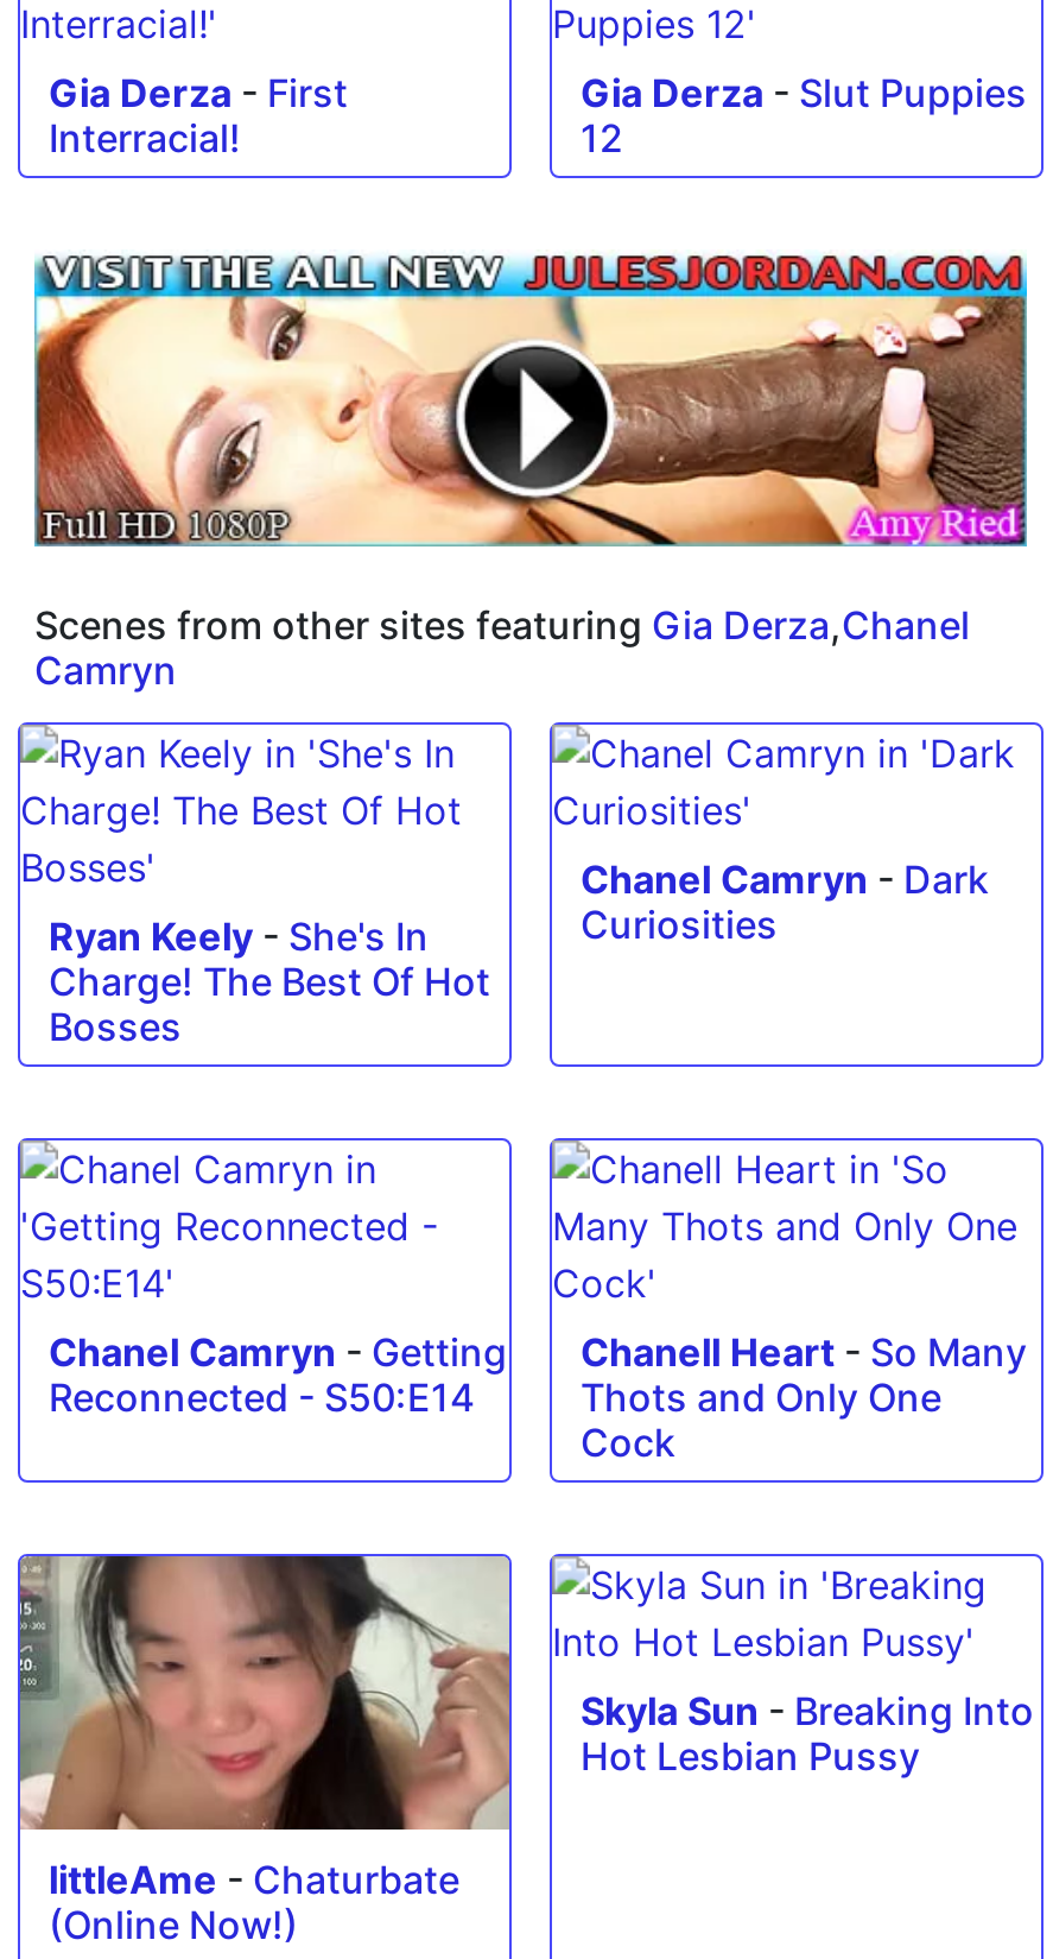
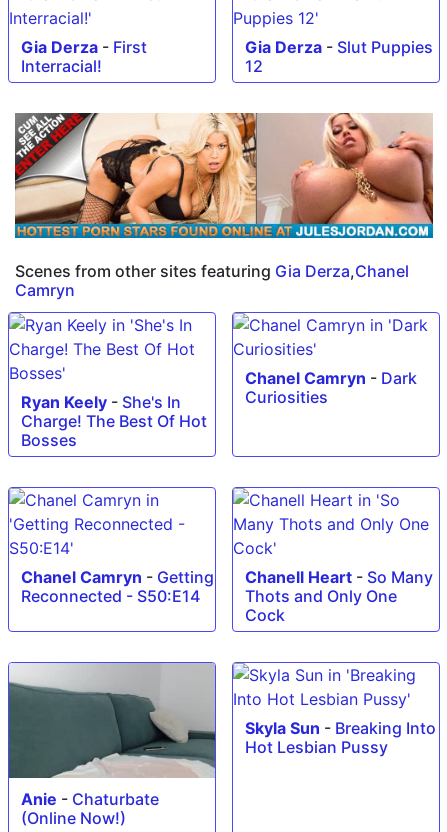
- [image]
+ [image]

- [image]
- littleAme - Chaturbate
+ [image]
+ Anie - Chaturbate
